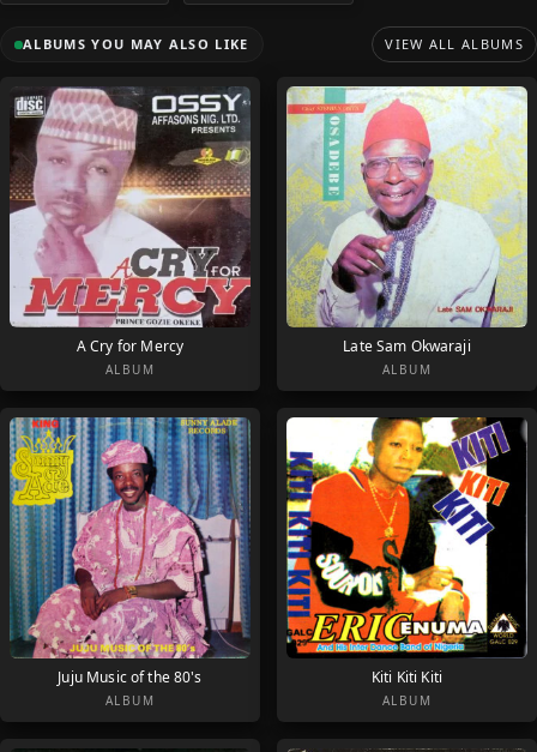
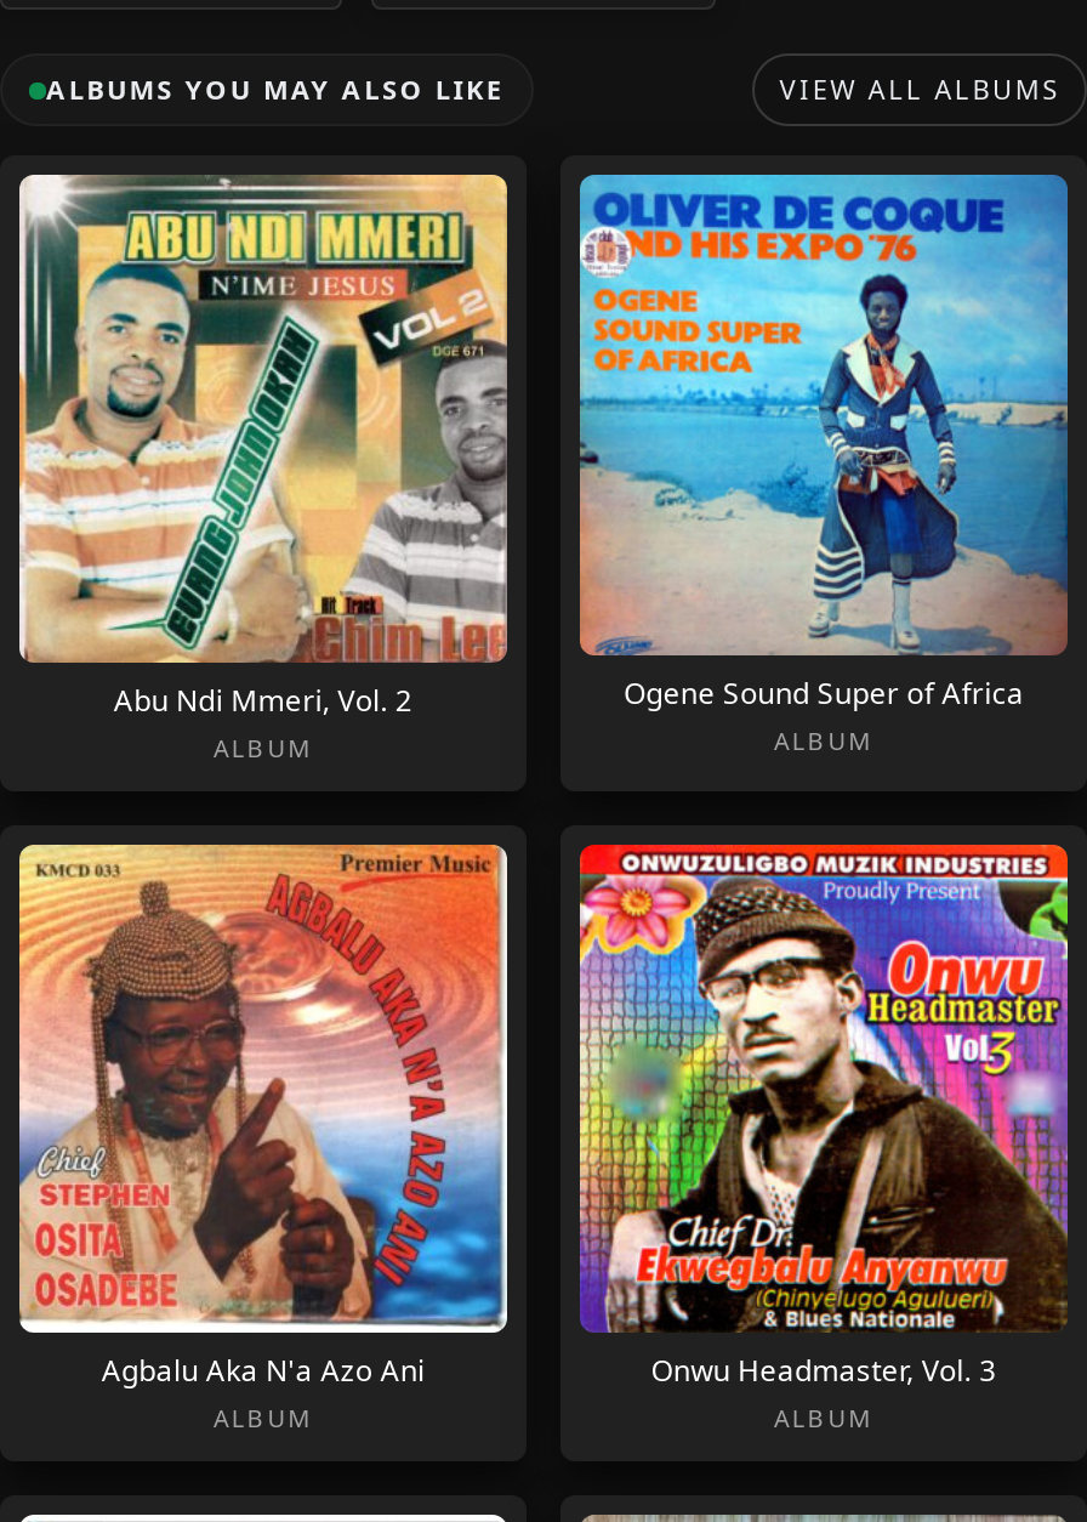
- [image]
- A Cry for Mercy
+ [image]
+ Abu Ndi Mmeri, Vol. 2

- [image]
- Late Sam Okwaraji
+ [image]
+ Ogene Sound Super of Africa

- [image]
- Juju Music of the 80's
+ [image]
+ Agbalu Aka N'a Azo Ani

- [image]
- Kiti Kiti Kiti
+ [image]
+ Onwu Headmaster, Vol. 3
